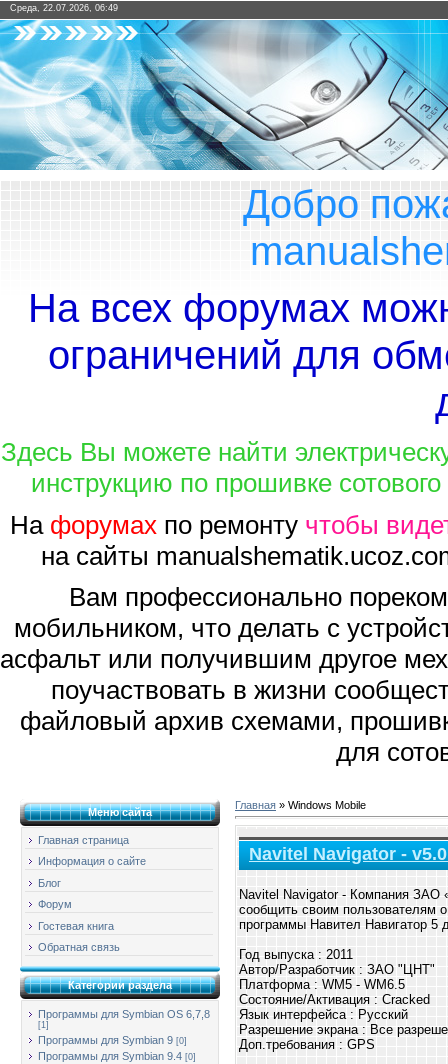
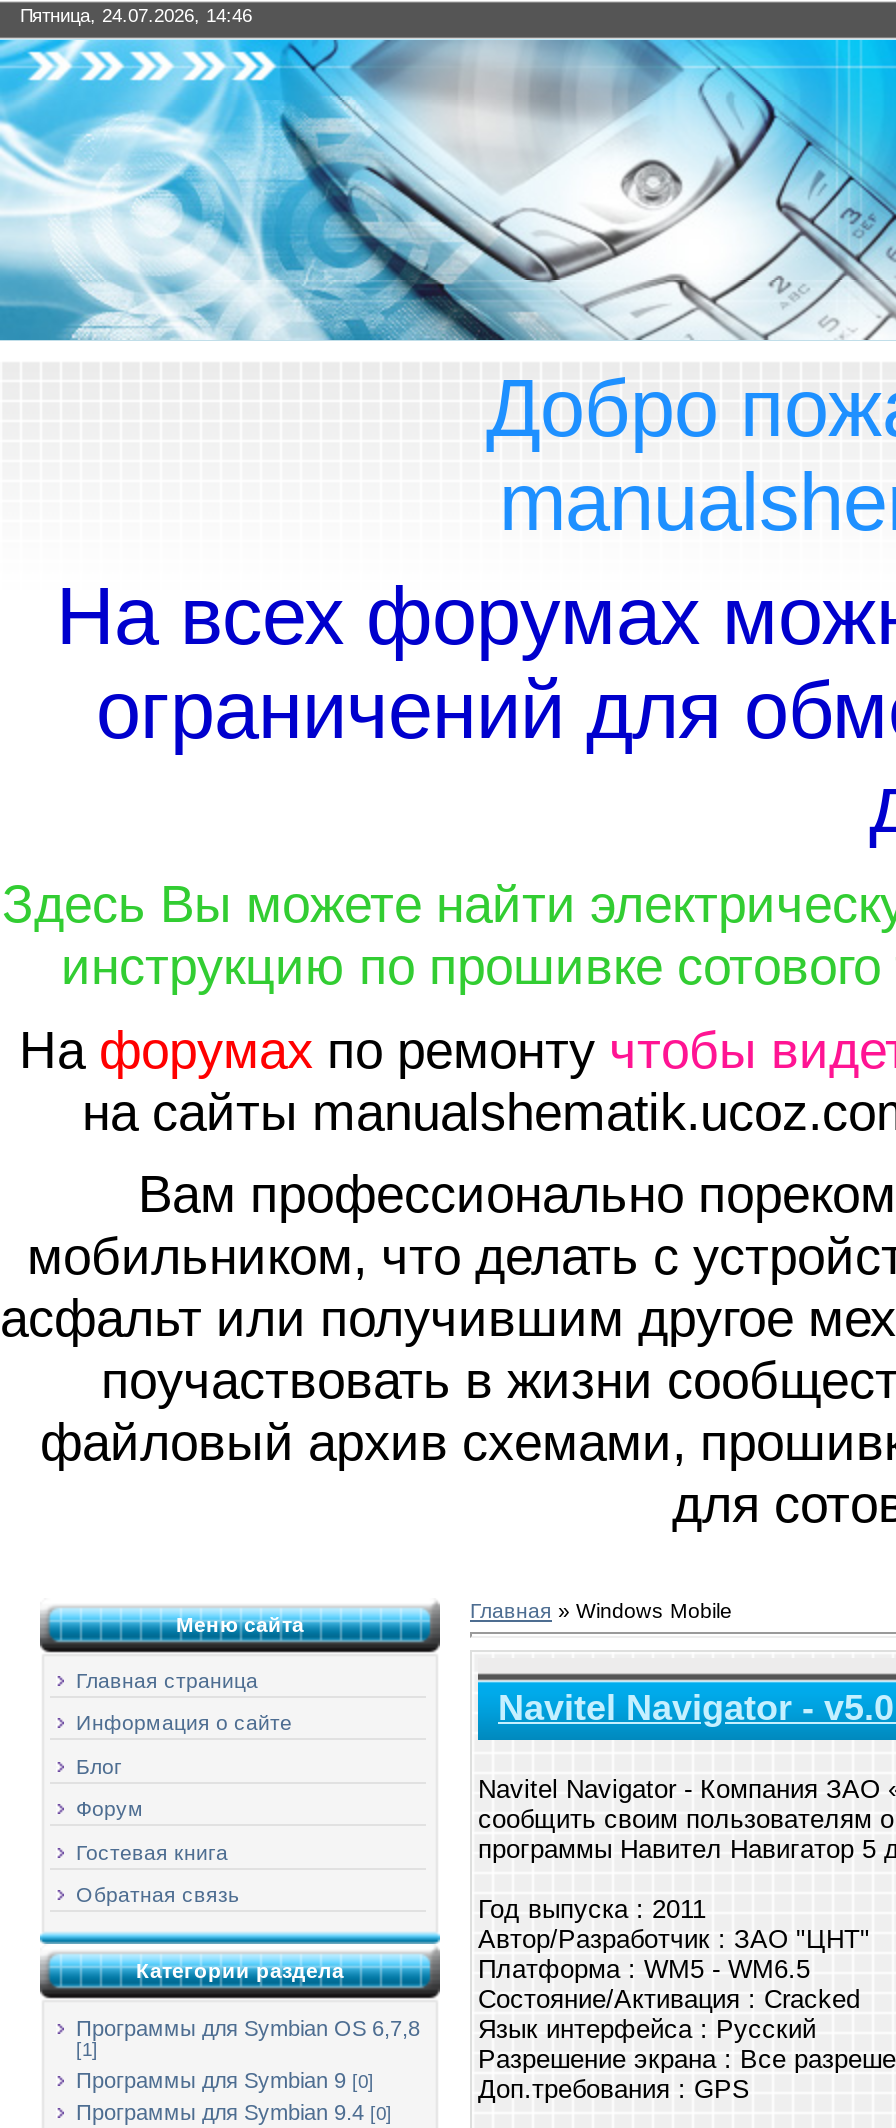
- Среда, 22.07.2026, 06:49
+ Пятница, 24.07.2026, 14:46
